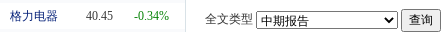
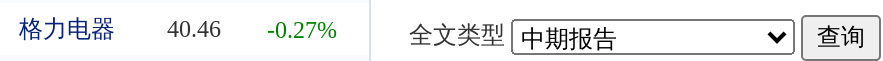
- 40.45
+ 40.46

- -0.34%
+ -0.27%
